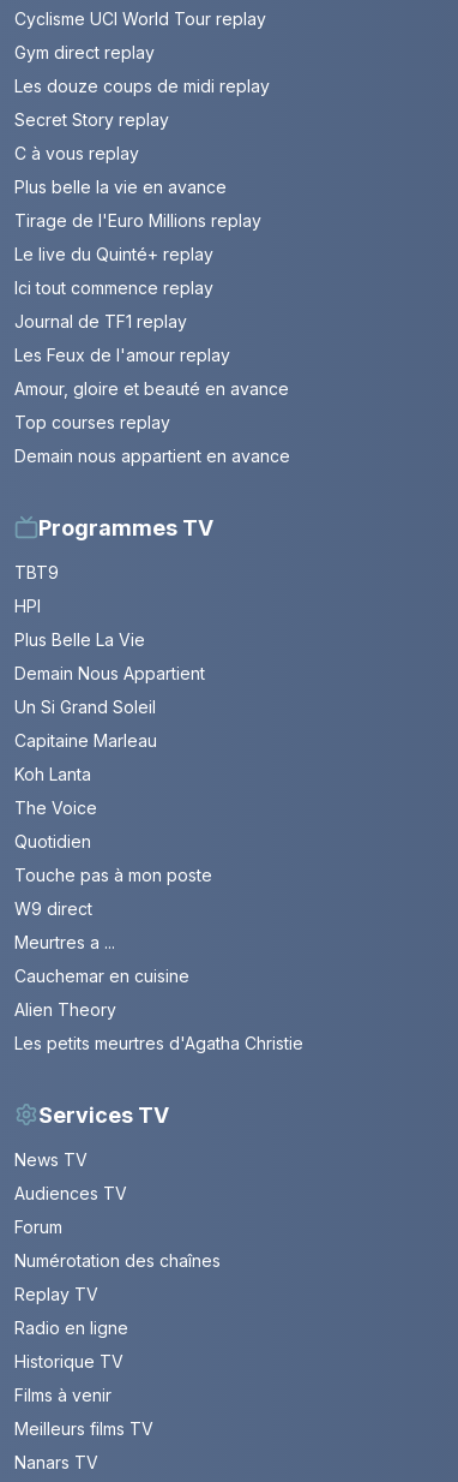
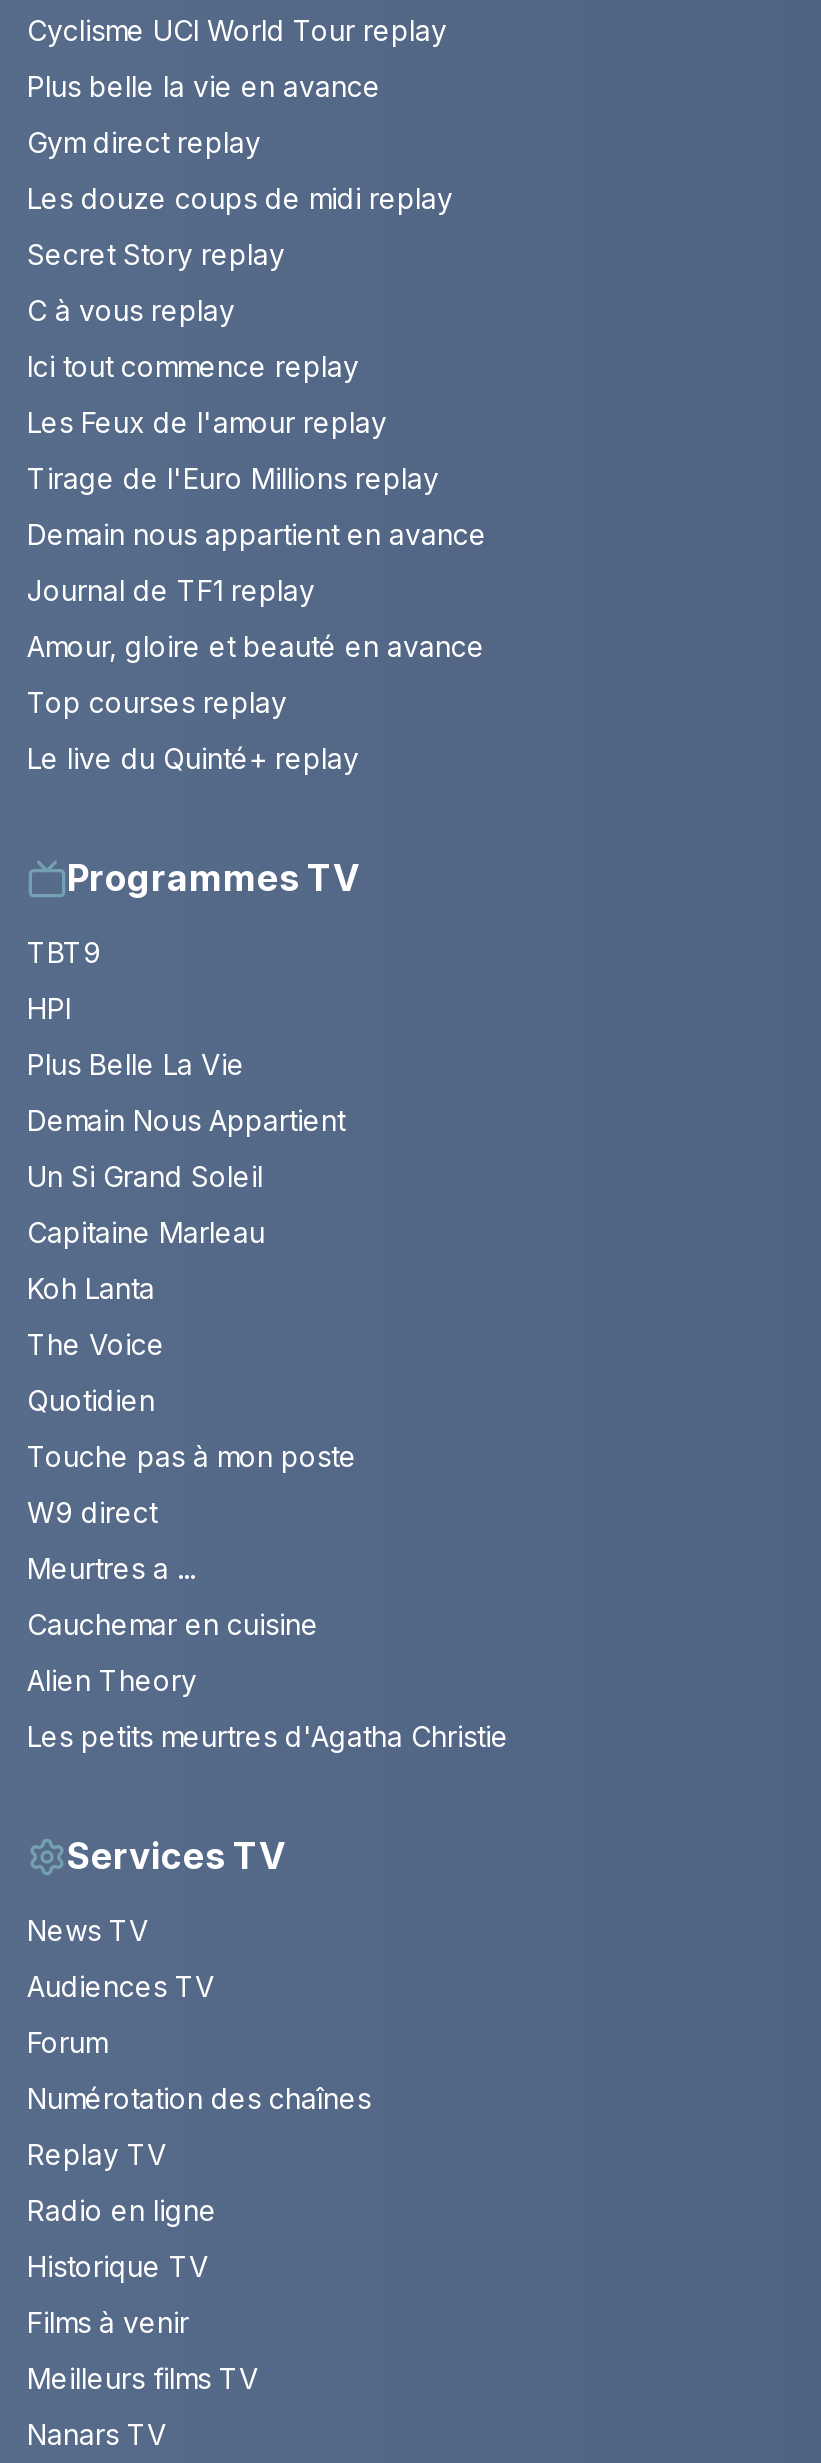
moved down: Gym direct replay | Les douze coups de midi replay | Secret Story replay | C à vous replay

moved up: Plus belle la vie en avance

moved down: Tirage de l'Euro Millions replay

moved down: Le live du Quinté+ replay

moved up: Ici tout commence replay

moved down: Journal de TF1 replay

moved up: Les Feux de l'amour replay

moved up: Demain nous appartient en avance
